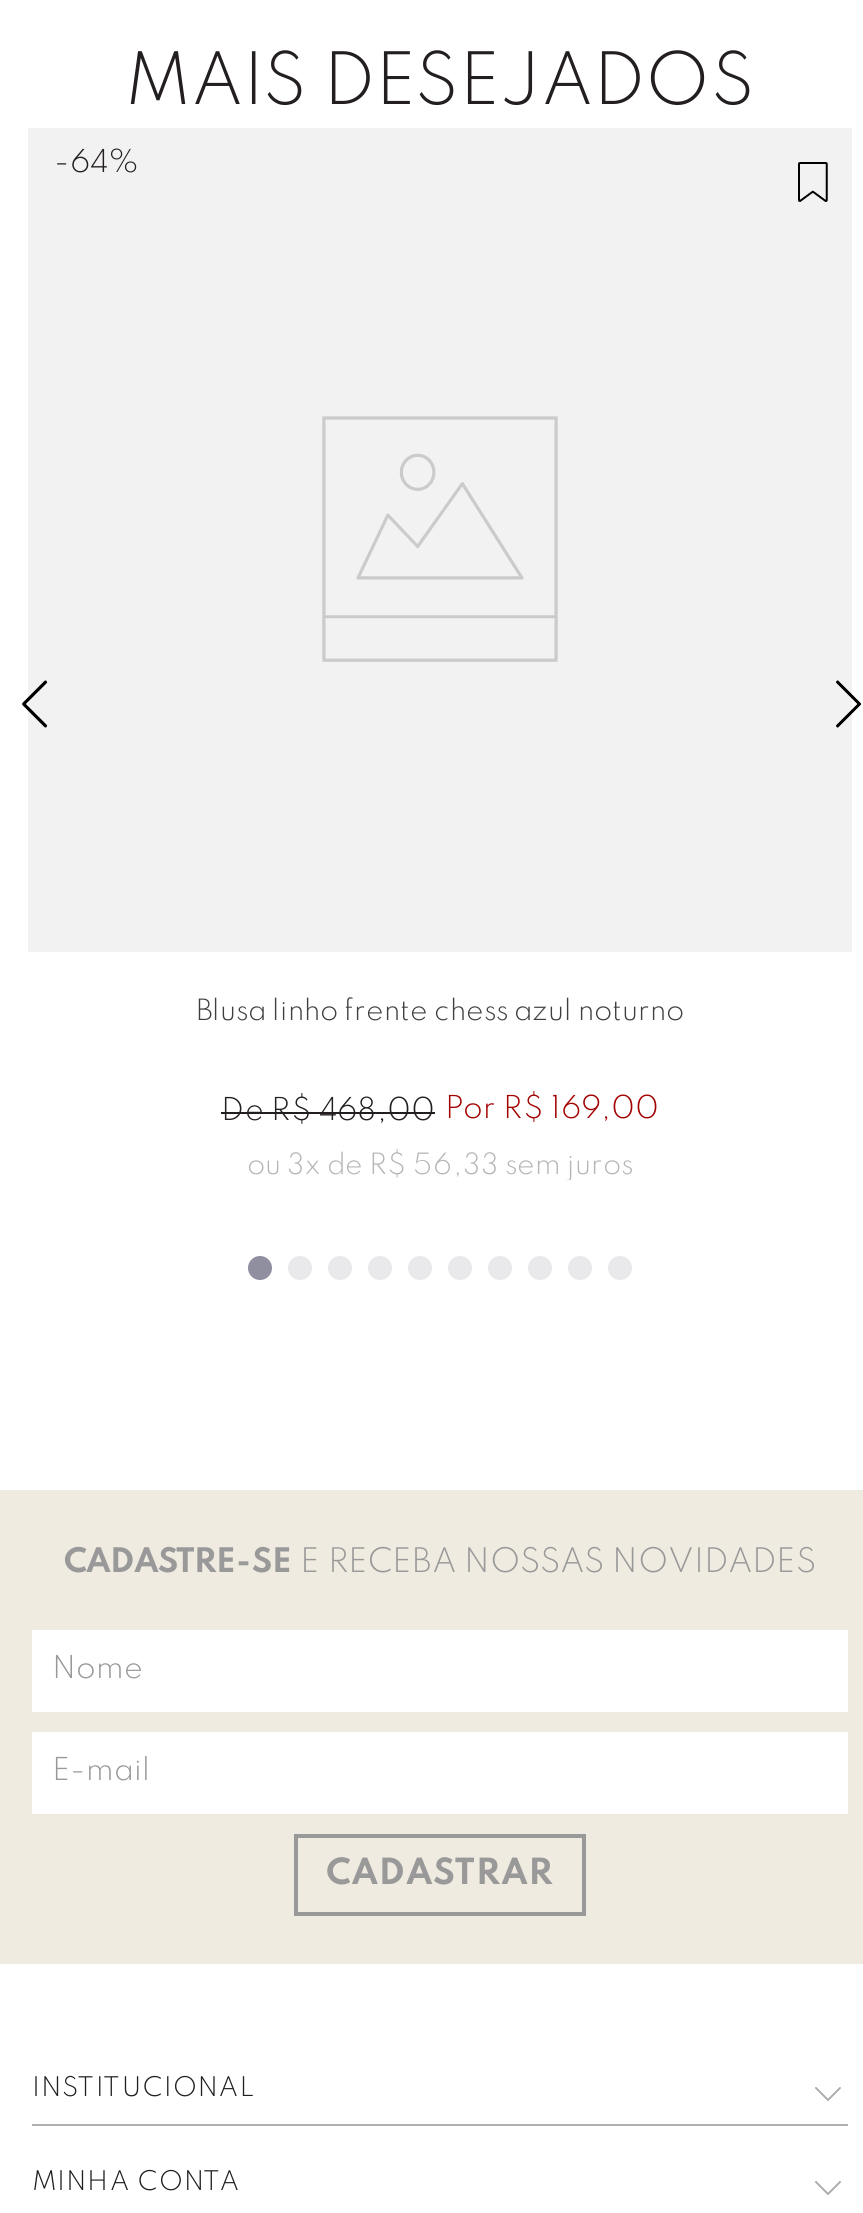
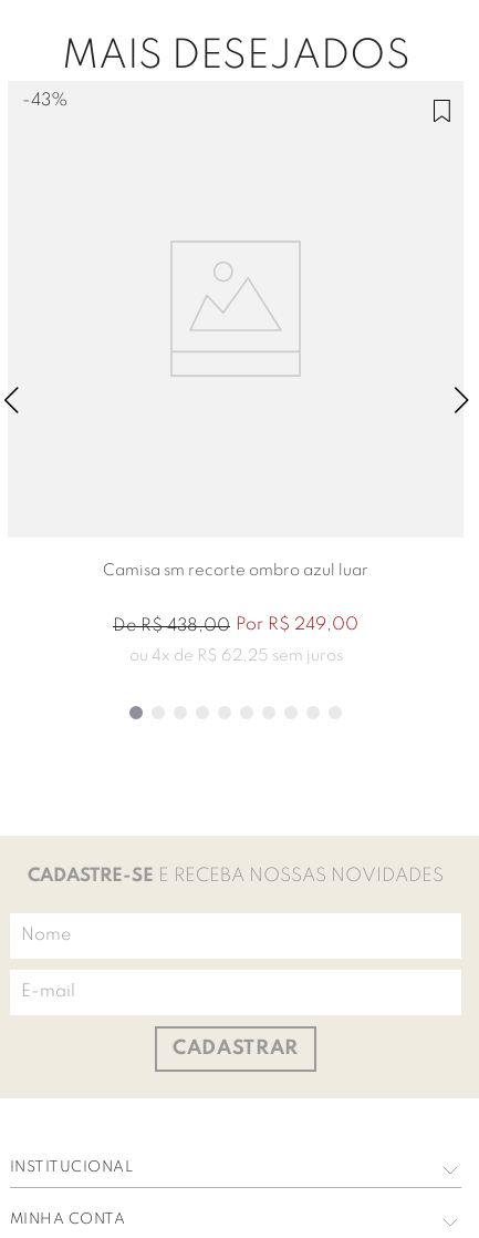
- - 64%
+ - 43%

- Blusa linho frente chess azul noturno
+ Camisa sm recorte ombro azul luar

- DeR$ 468,00 Por R$ 169, 00
+ DeR$ 438,00 Por R$ 249, 00

- ou 3x de R$ 56, 33 sem juros
+ ou 4x de R$ 62, 25 sem juros
